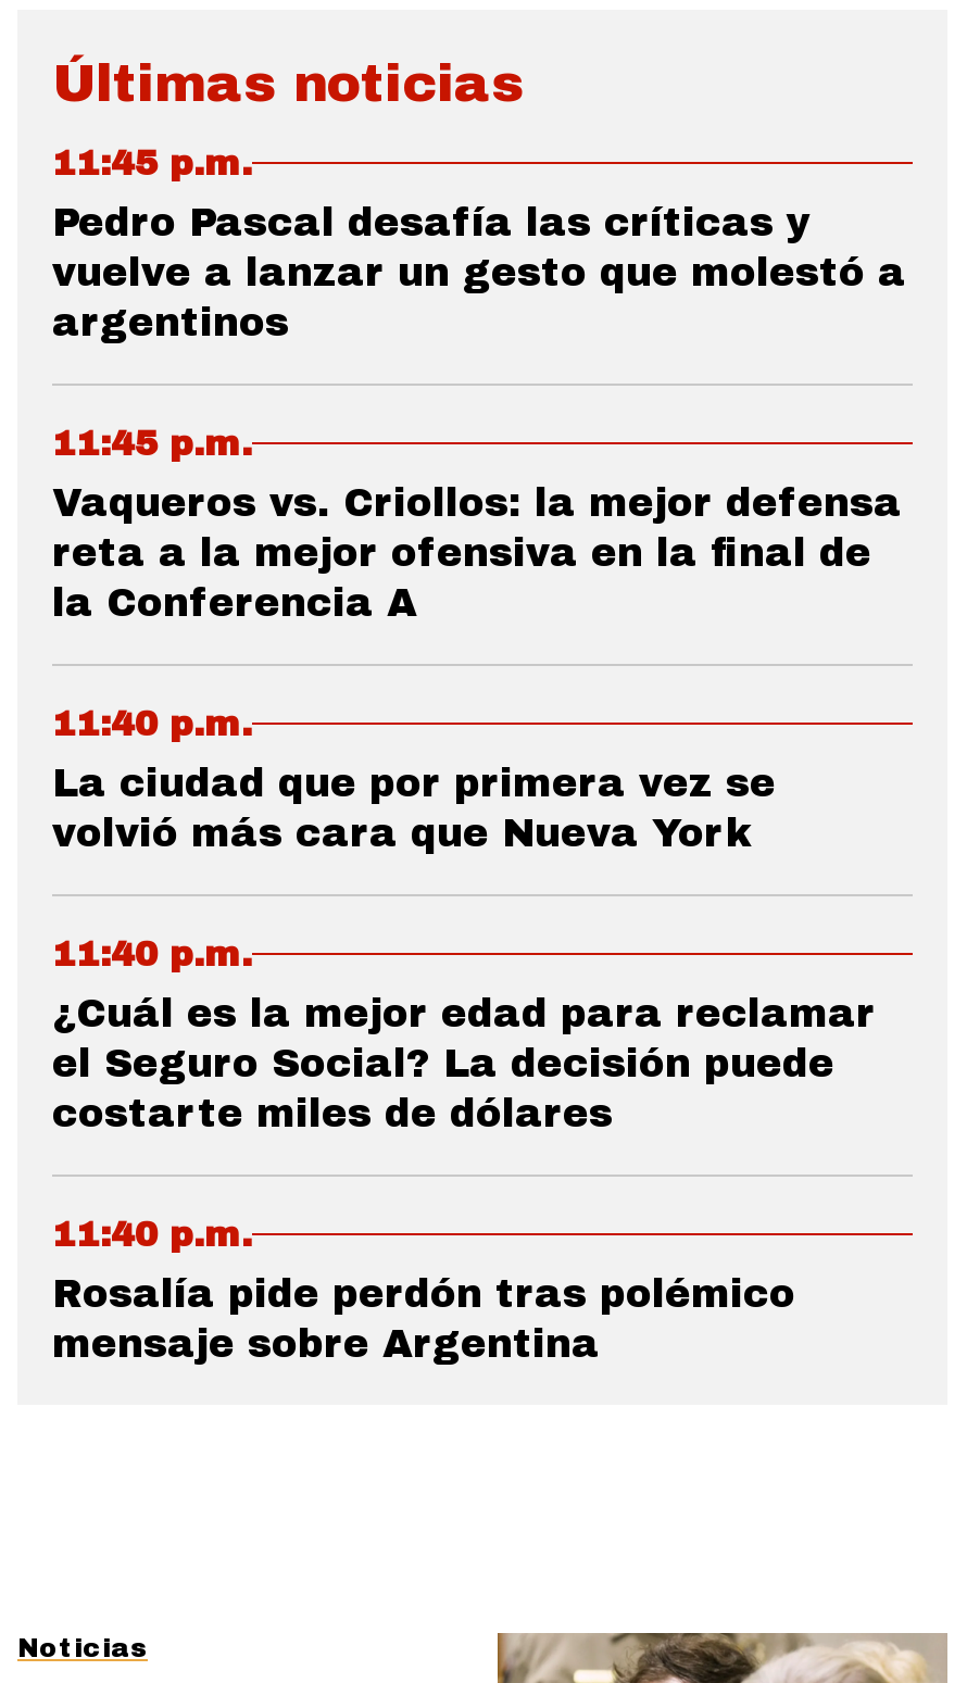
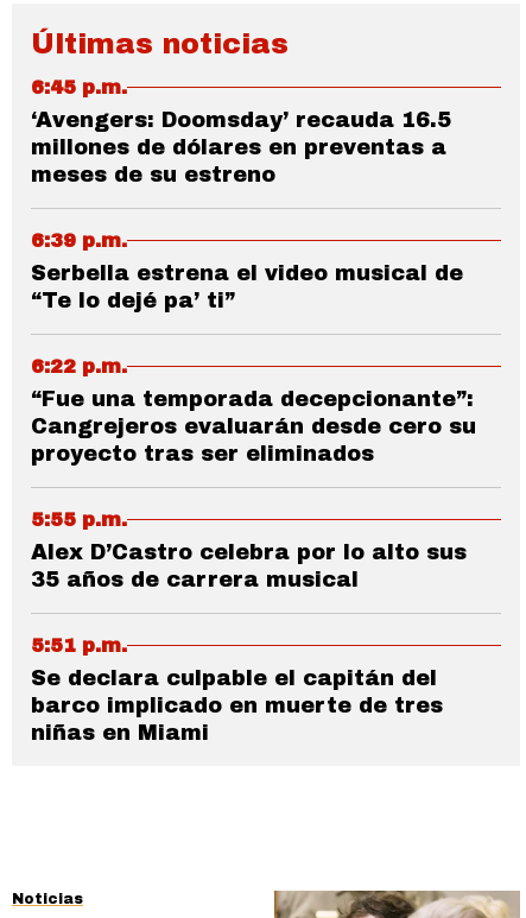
- 11:45 p.m.
- Pedro Pascal desafía las críticas y
- vuelve a lanzar un gesto que molestó a
- argentinos
+ 6:45 p.m.
+ ‘Avengers: Doomsday’ recauda 16.5
+ millones de dólares en preventas a
+ meses de su estreno

- 11:45 p.m.
- Vaqueros vs. Criollos: la mejor defensa
- reta a la mejor ofensiva en la final de
- la Conferencia A
+ 6:39 p.m.
+ Serbella estrena el video musical de
+ “Te lo dejé pa’ ti”

- 11:40 p.m.
- La ciudad que por primera vez se
- volvió más cara que Nueva York
+ 6:22 p.m.
+ “Fue una temporada decepcionante”:
+ Cangrejeros evaluarán desde cero su
+ proyecto tras ser eliminados

- 11:40 p.m.
- ¿Cuál es la mejor edad para reclamar
- el Seguro Social? La decisión puede
- costarte miles de dólares
+ 5:55 p.m.
+ Alex D’Castro celebra por lo alto sus
+ 35 años de carrera musical

- 11:40 p.m.
- Rosalía pide perdón tras polémico
- mensaje sobre Argentina
+ 5:51 p.m.
+ Se declara culpable el capitán del
+ barco implicado en muerte de tres
+ niñas en Miami
